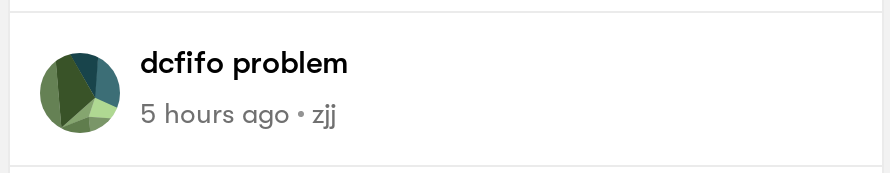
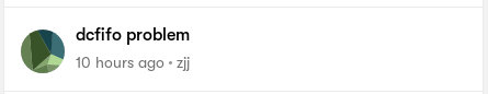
- 5 hours ago
+ 10 hours ago
